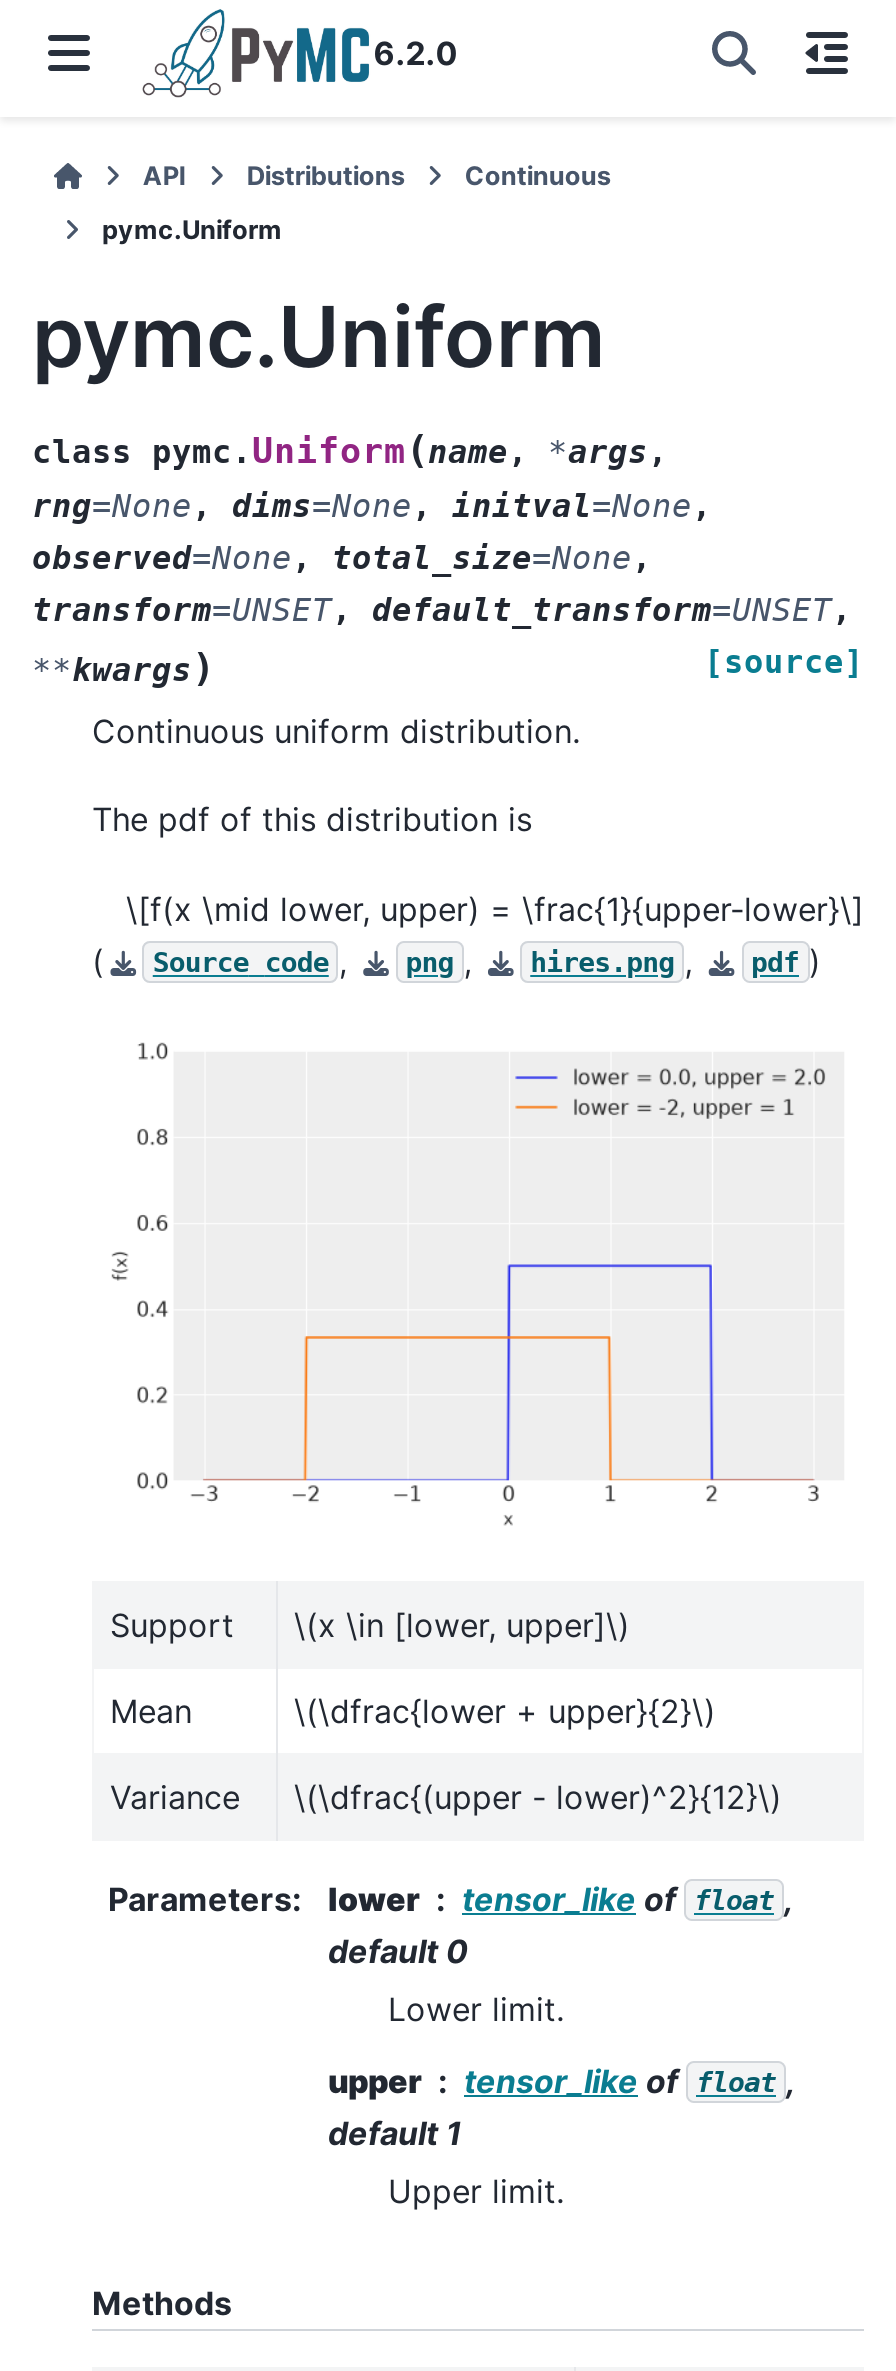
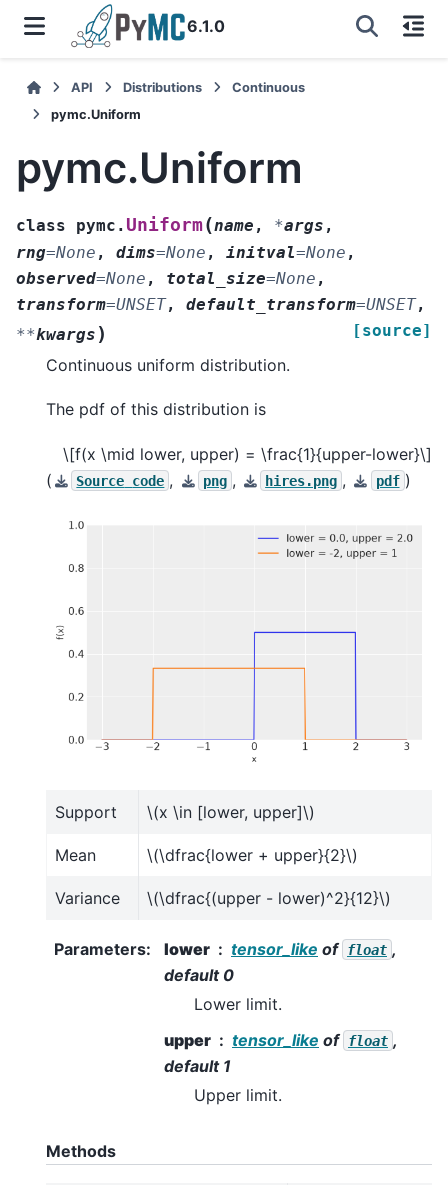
- 6.2.0
+ 6.1.0
